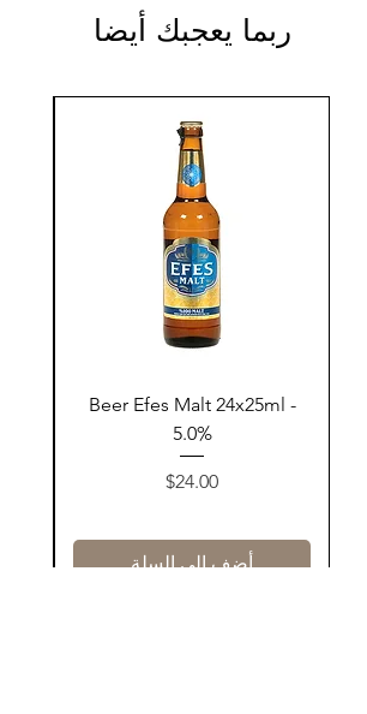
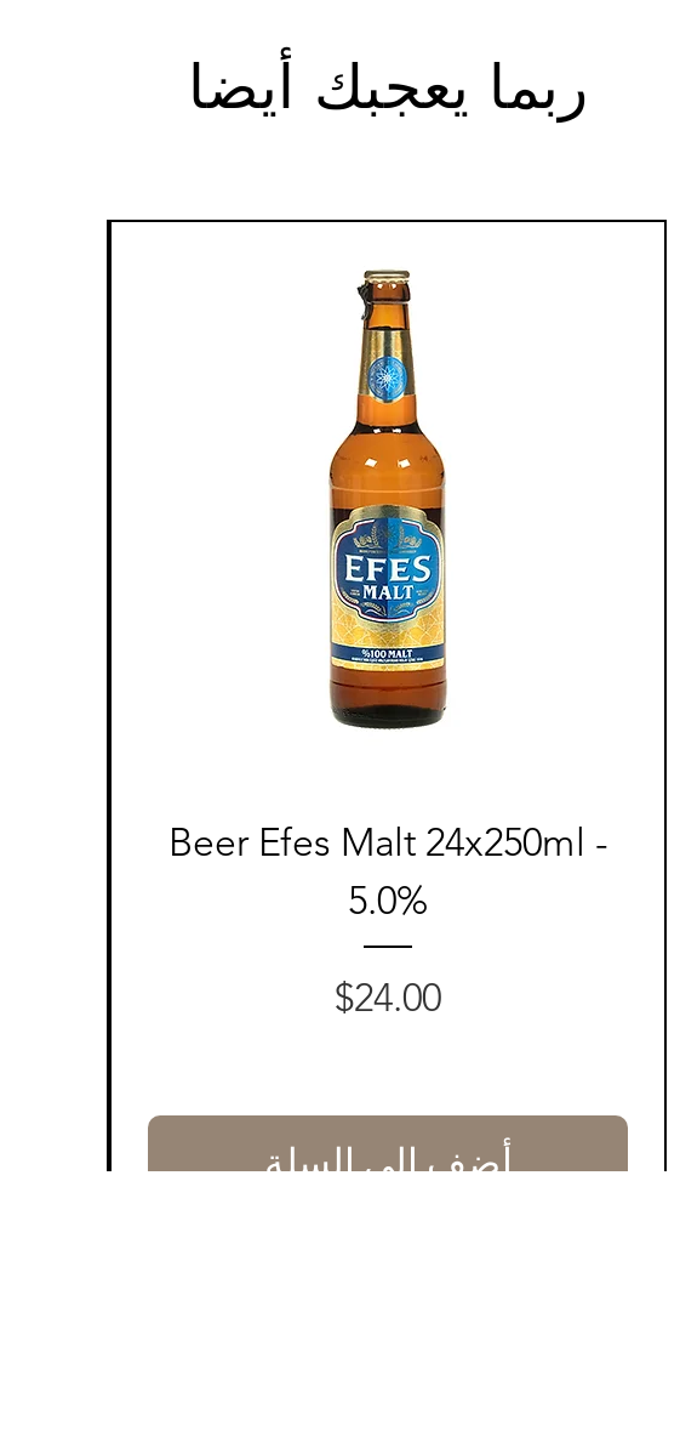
- Beer Efes Malt 24x25ml -
+ Beer Efes Malt 24x250ml -
